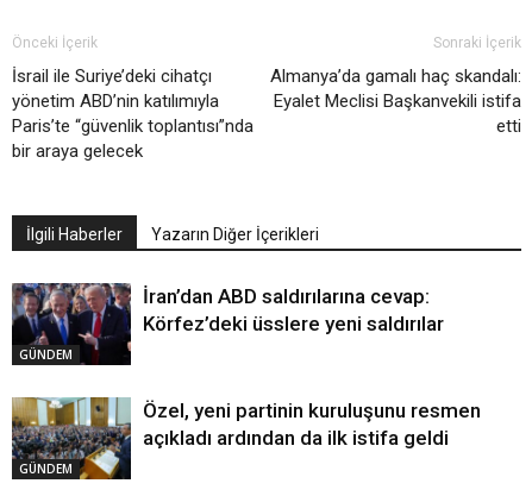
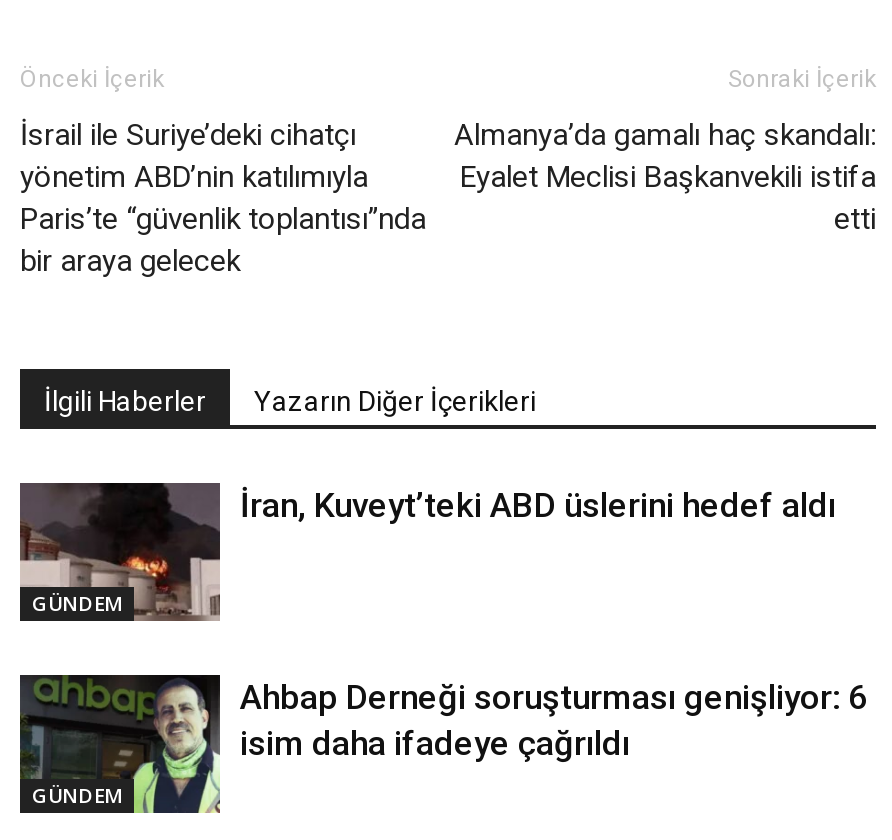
- [image]
- İran’dan ABD saldırılarına cevap:
- Körfez’deki üsslere yeni saldırılar
+ [image]
+ İran, Kuveyt’teki ABD üslerini hedef aldı

- [image]
- Özel, yeni partinin kuruluşunu resmen
- açıkladı ardından da ilk istifa geldi
+ [image]
+ Ahbap Derneği soruşturması genişliyor: 6
+ isim daha ifadeye çağrıldı
